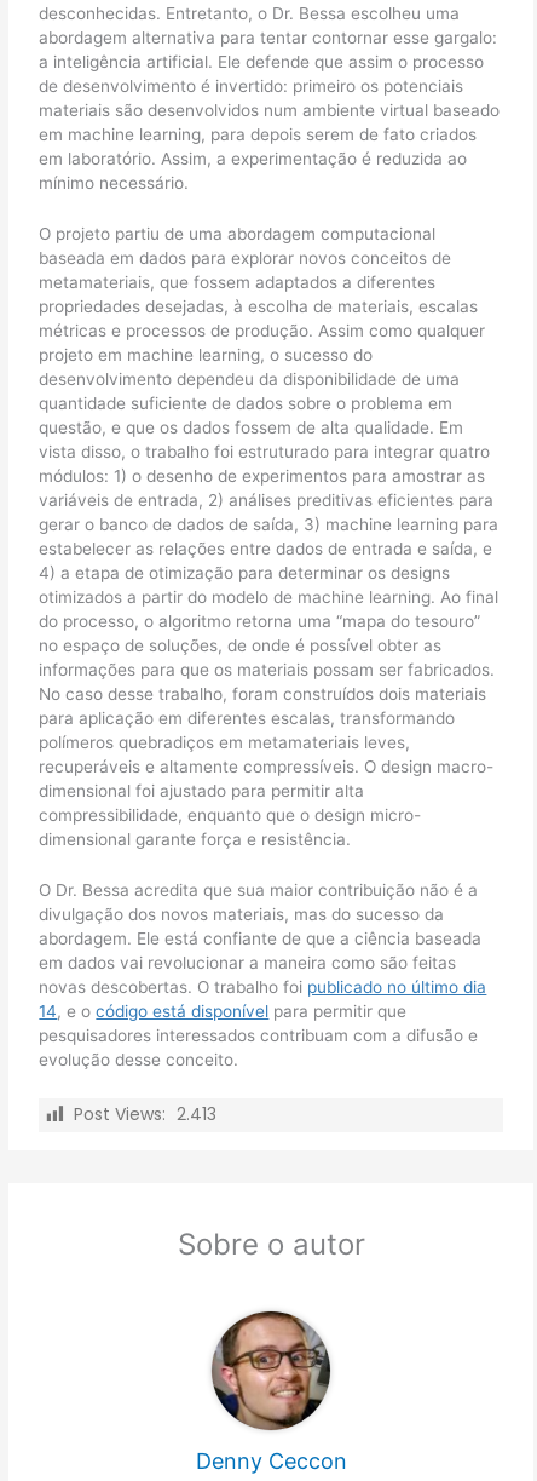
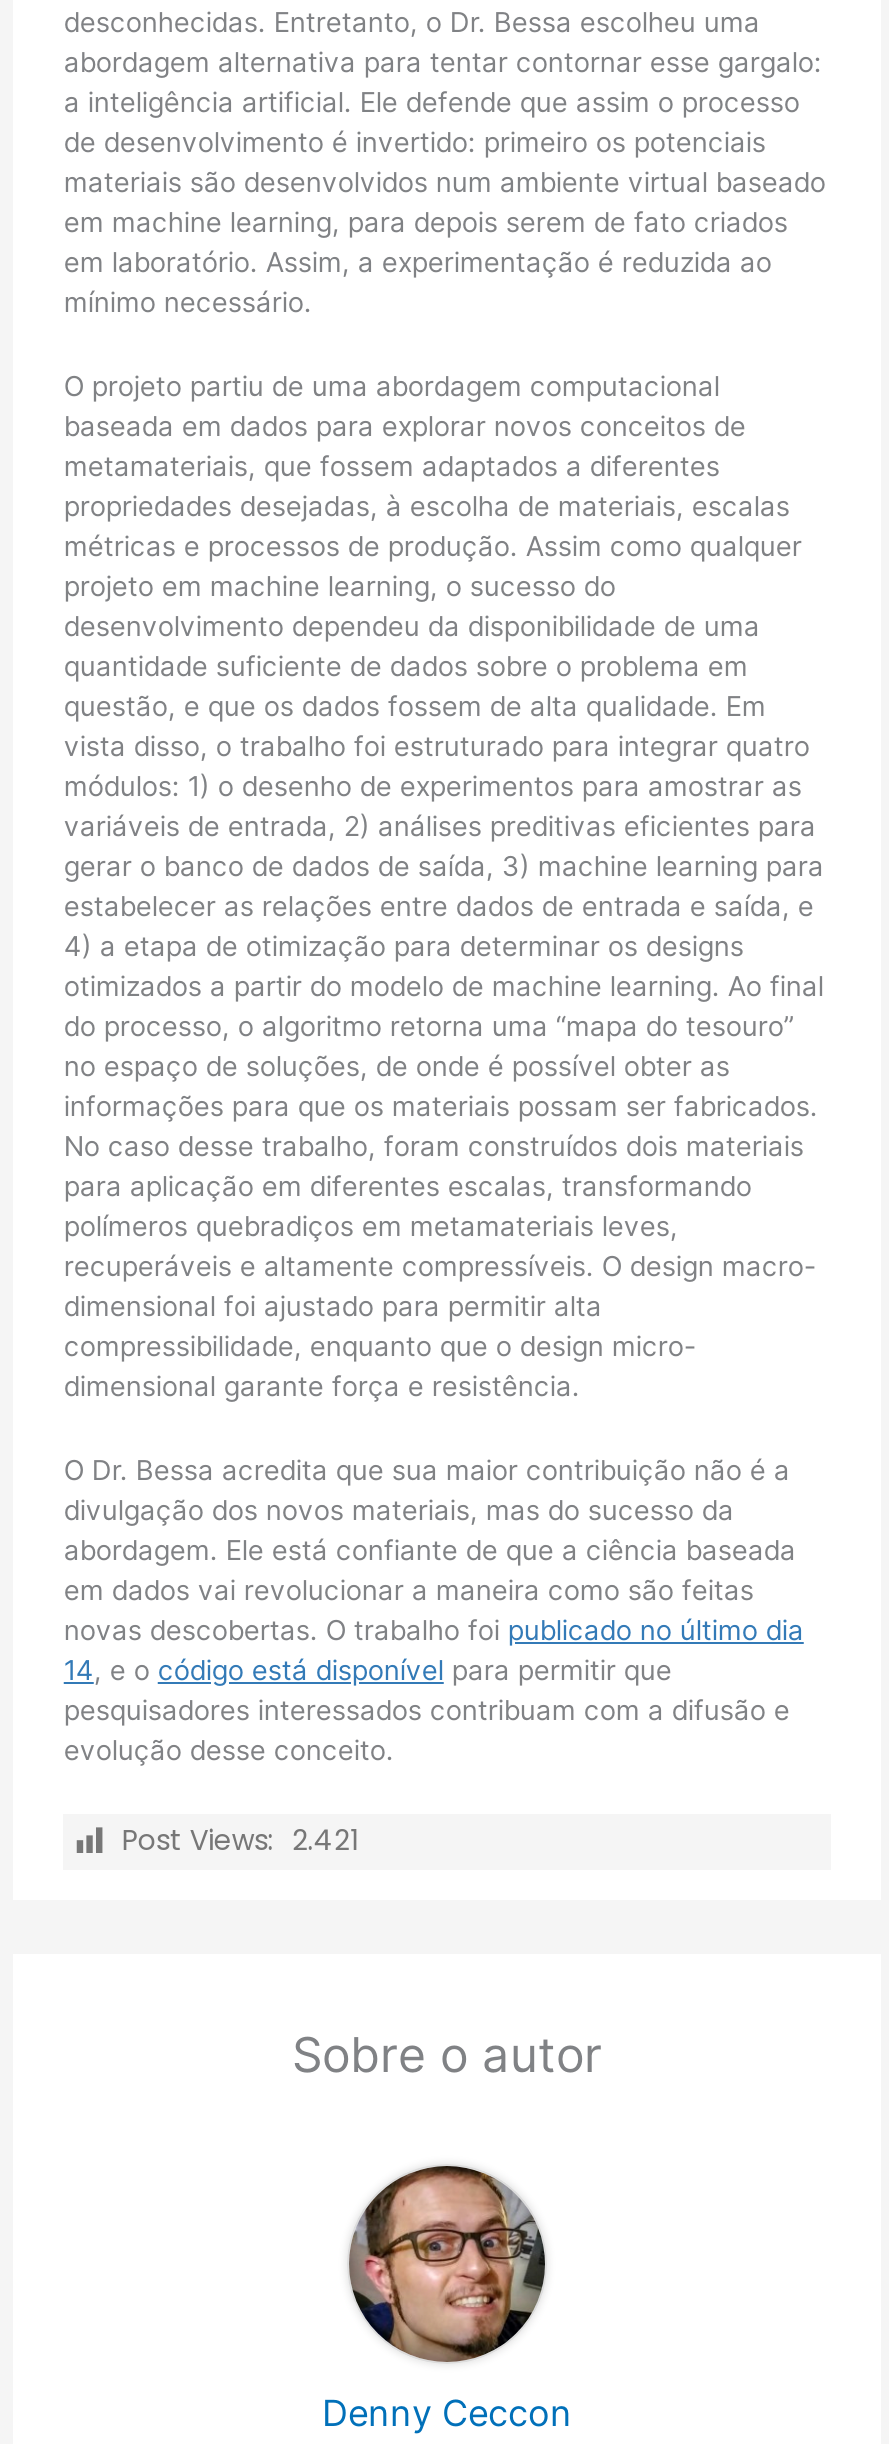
- Post Views: 2.413
+ Post Views: 2.421
